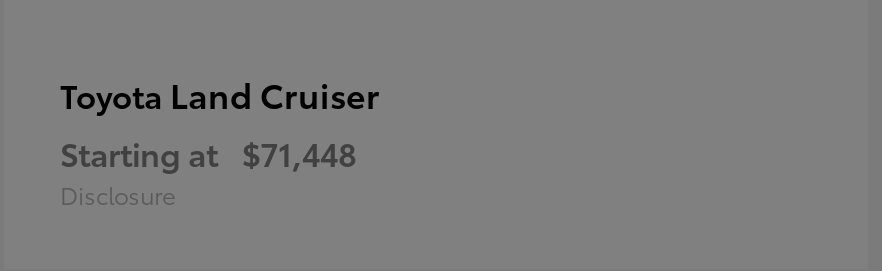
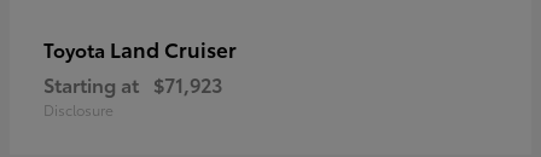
- Starting at $71,448
+ Starting at $71,923
